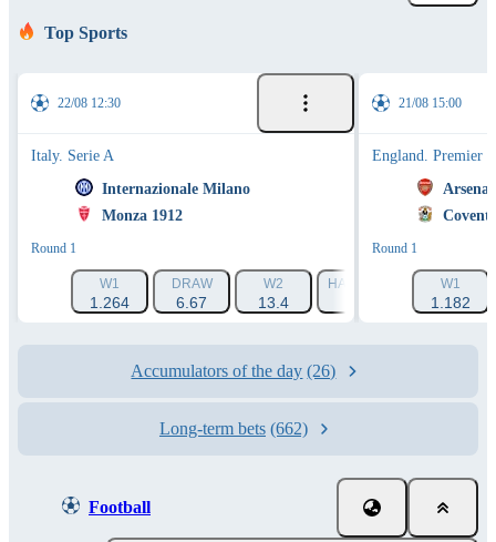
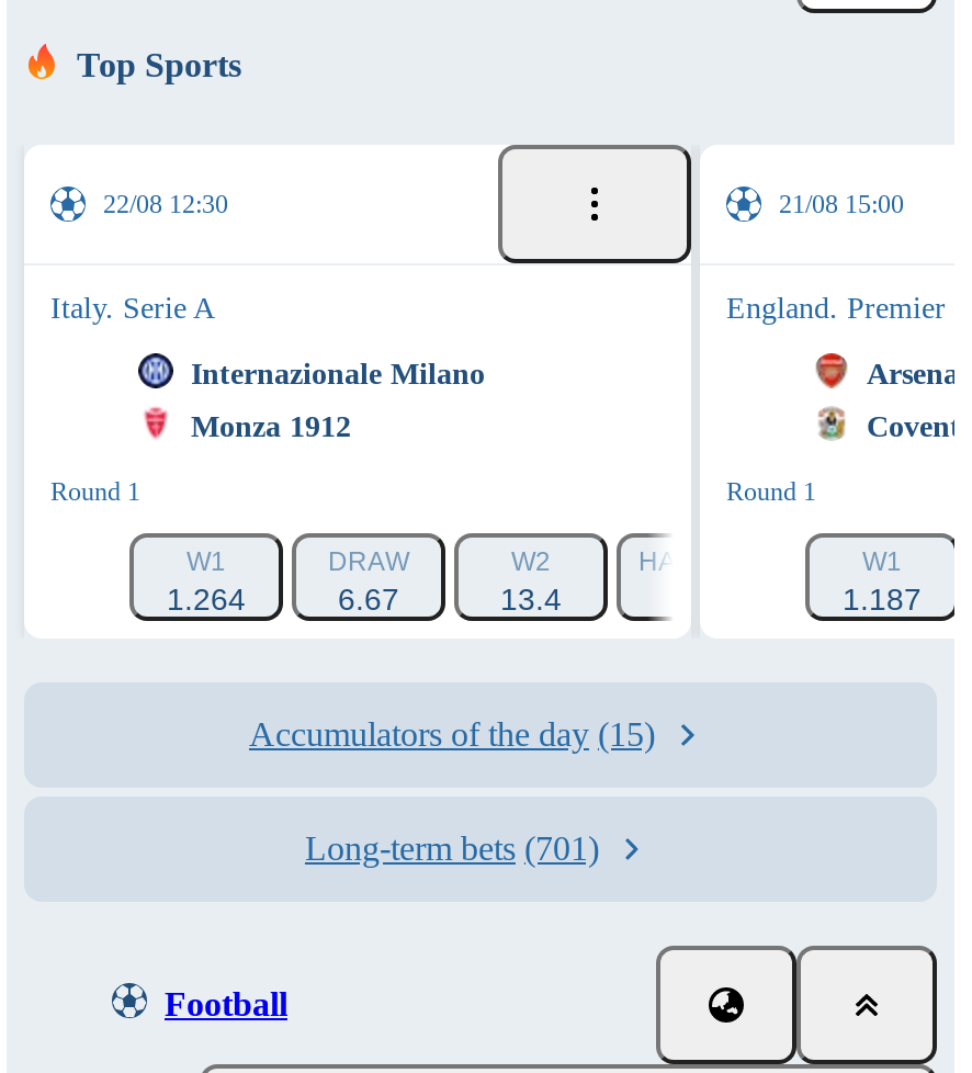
- 1.182
+ 1.187

- Accumulators of the day (26)
+ Accumulators of the day (15)

- Long-term bets (662)
+ Long-term bets (701)
